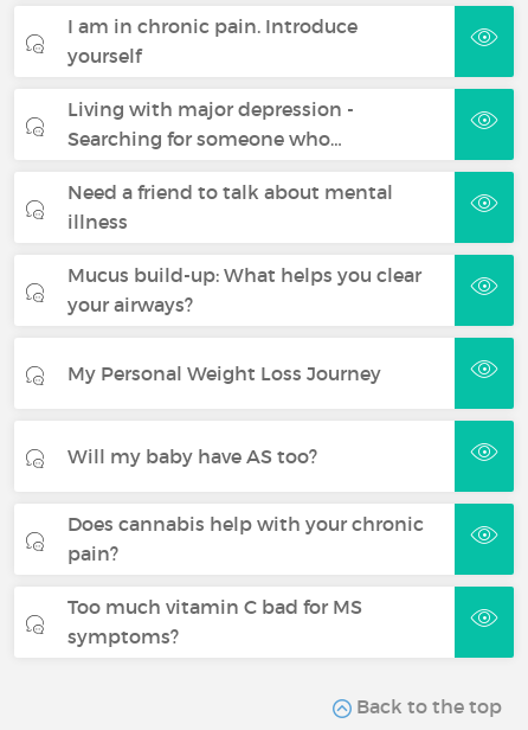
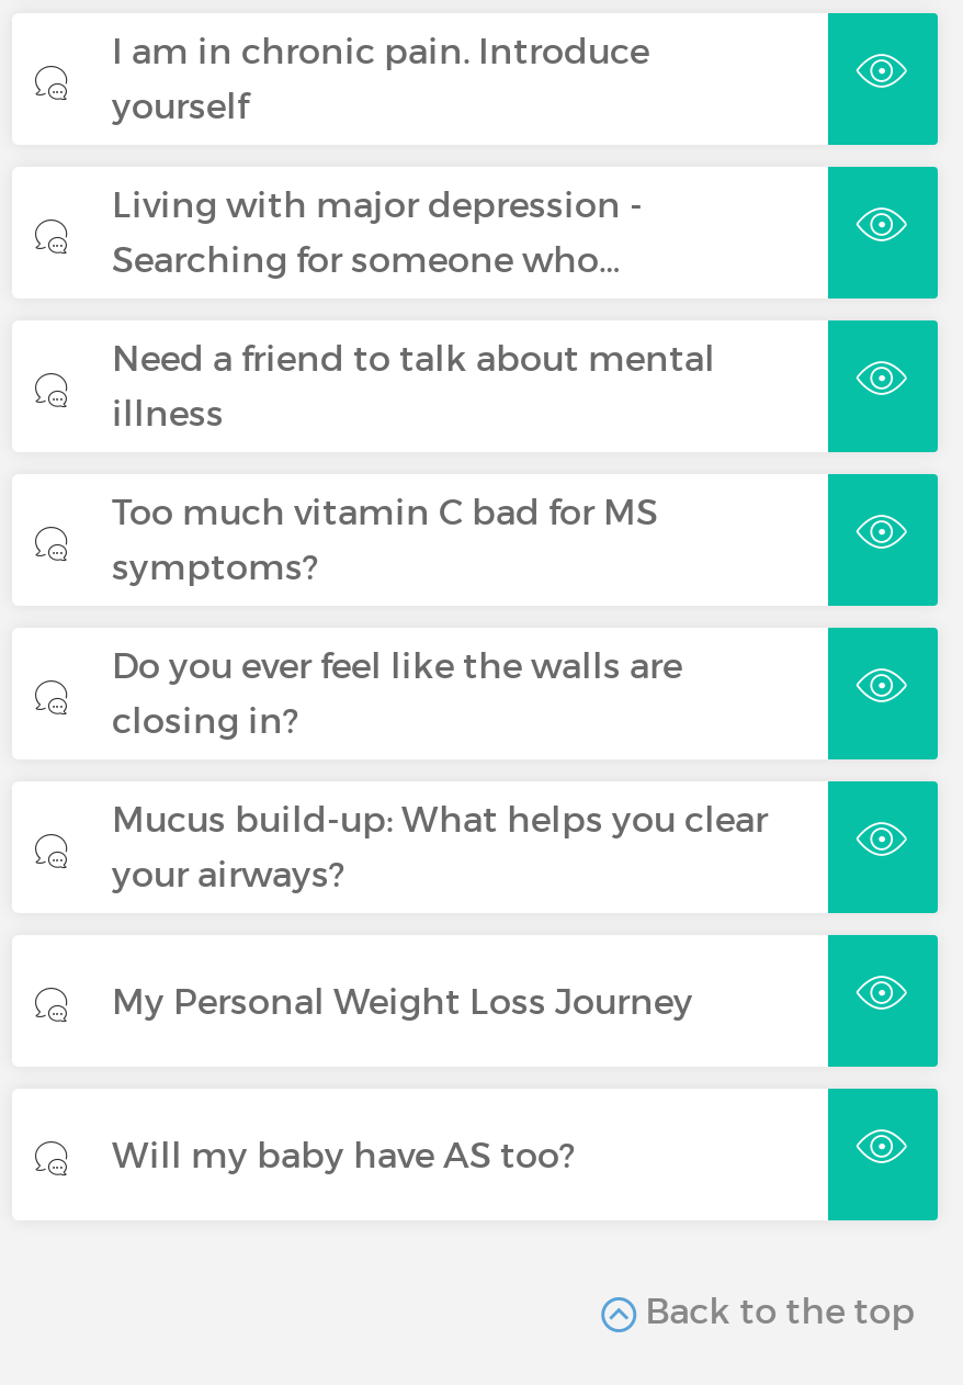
+ Do you ever feel like the walls are
+ closing in?

moved down: Mucus build-up: What helps you clear | your airways? | My Personal Weight Loss Journey | Will my baby have AS too?

- Does cannabis help with your chronic
- pain?

moved up: Too much vitamin C bad for MS | symptoms?
